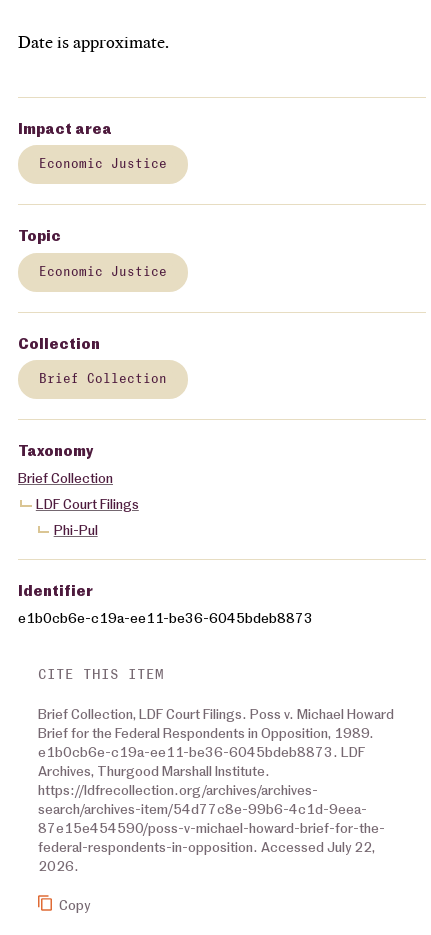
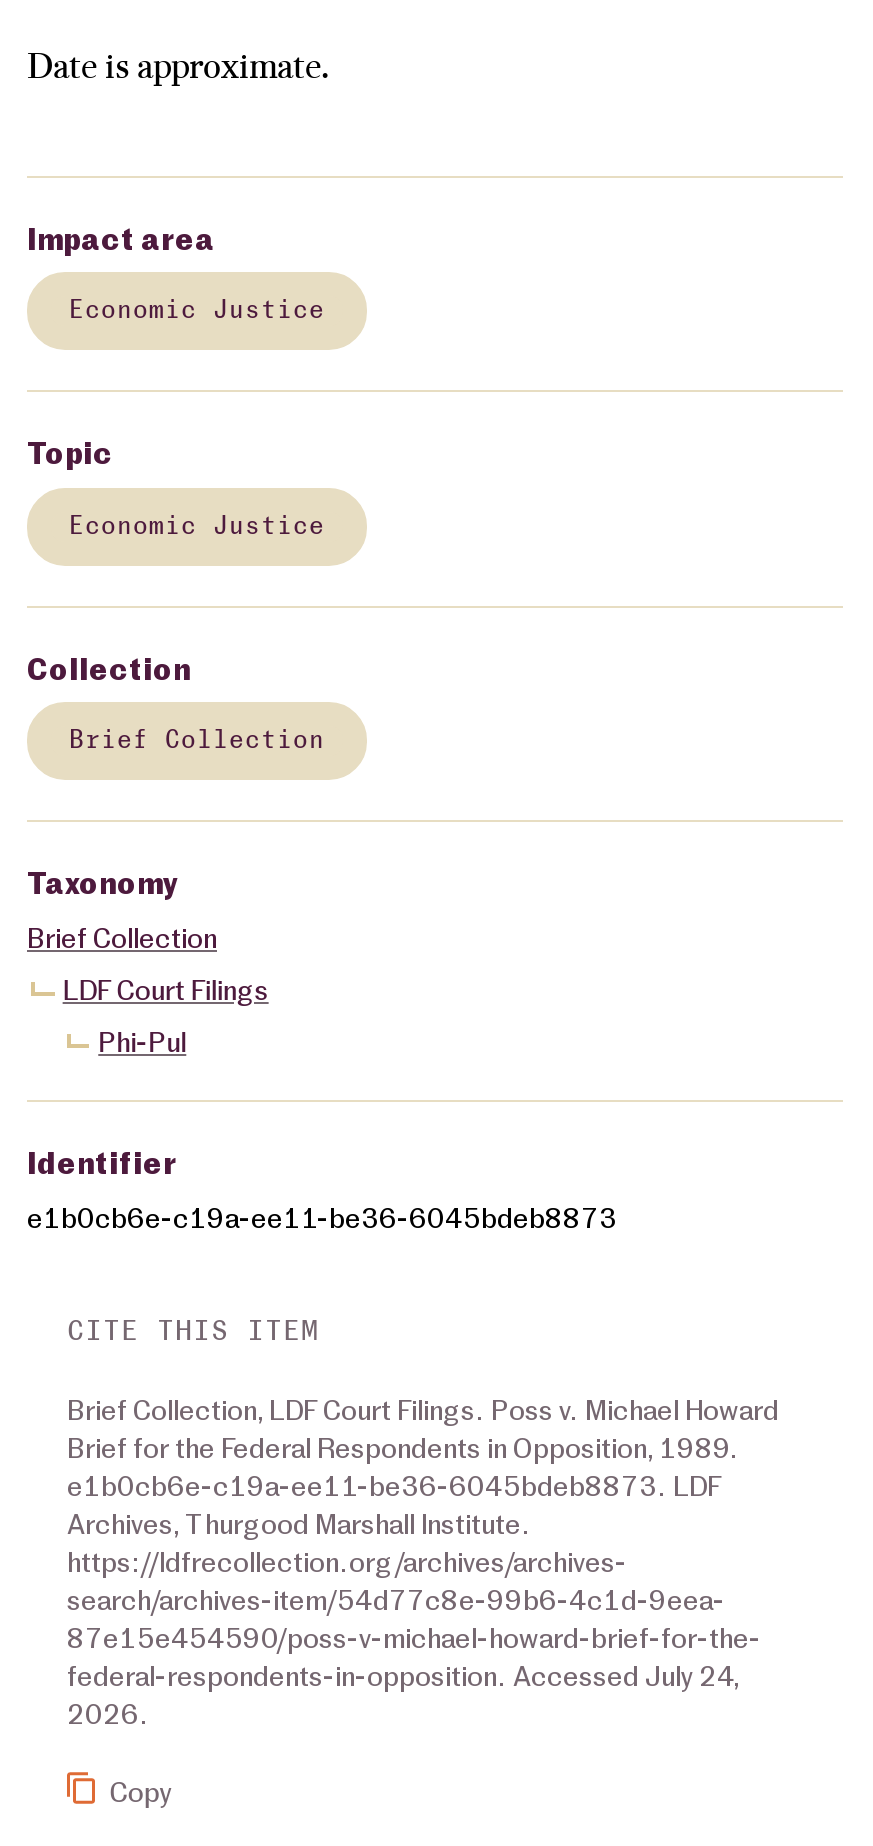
- federal-respondents-in-opposition. Accessed July 22,
+ federal-respondents-in-opposition. Accessed July 24,
